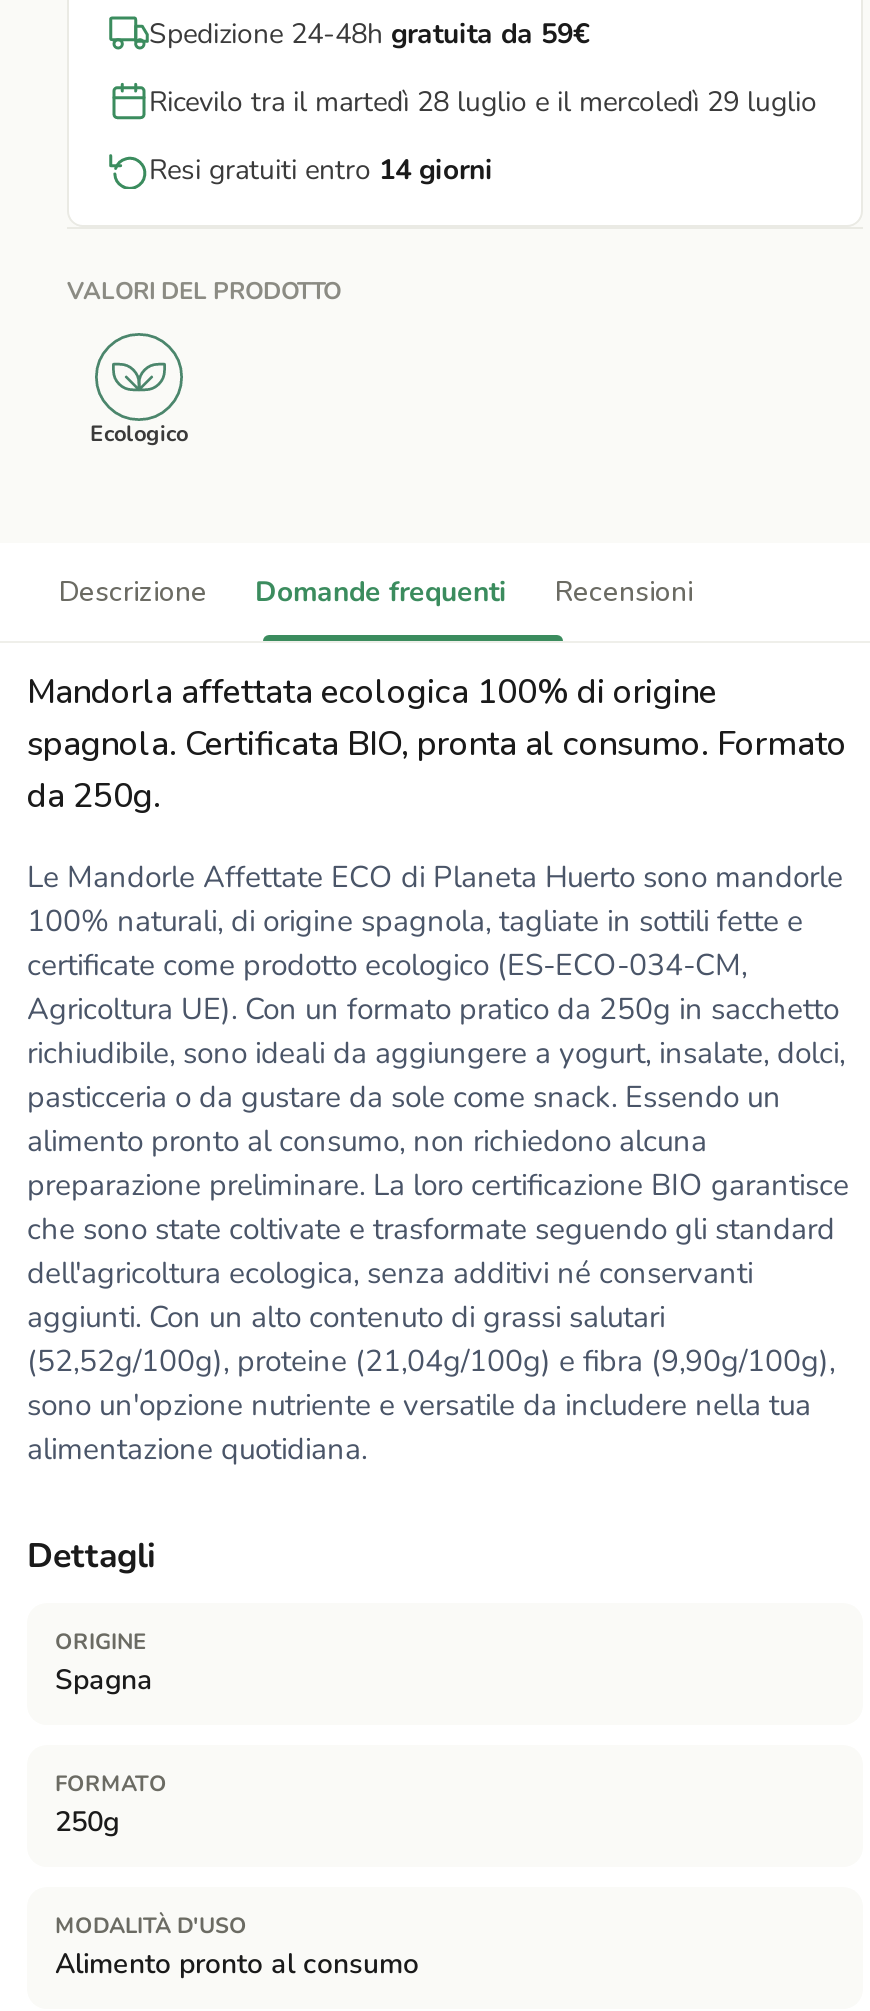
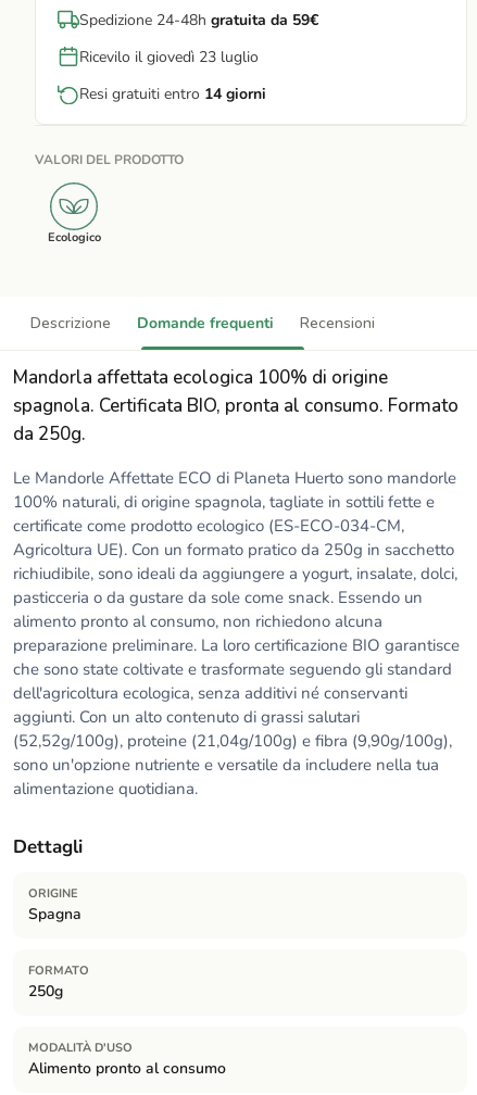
- Ricevilo tra il martedì 28 luglio e il mercoledì 29 luglio
+ Ricevilo il giovedì 23 luglio
